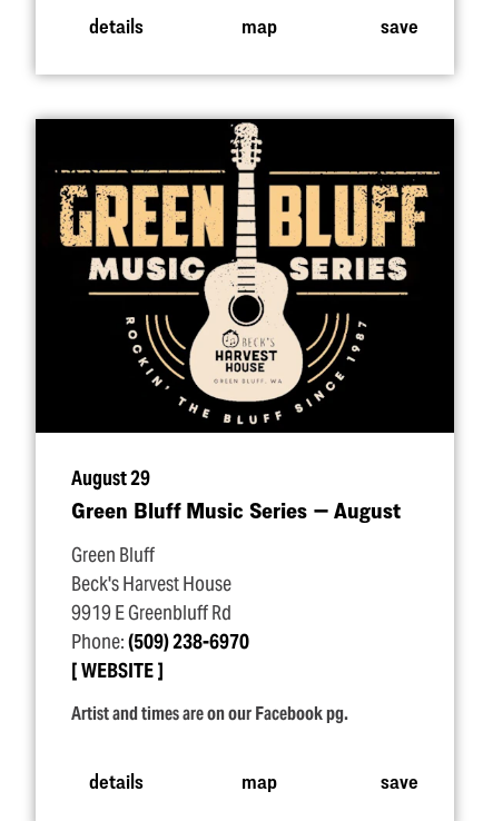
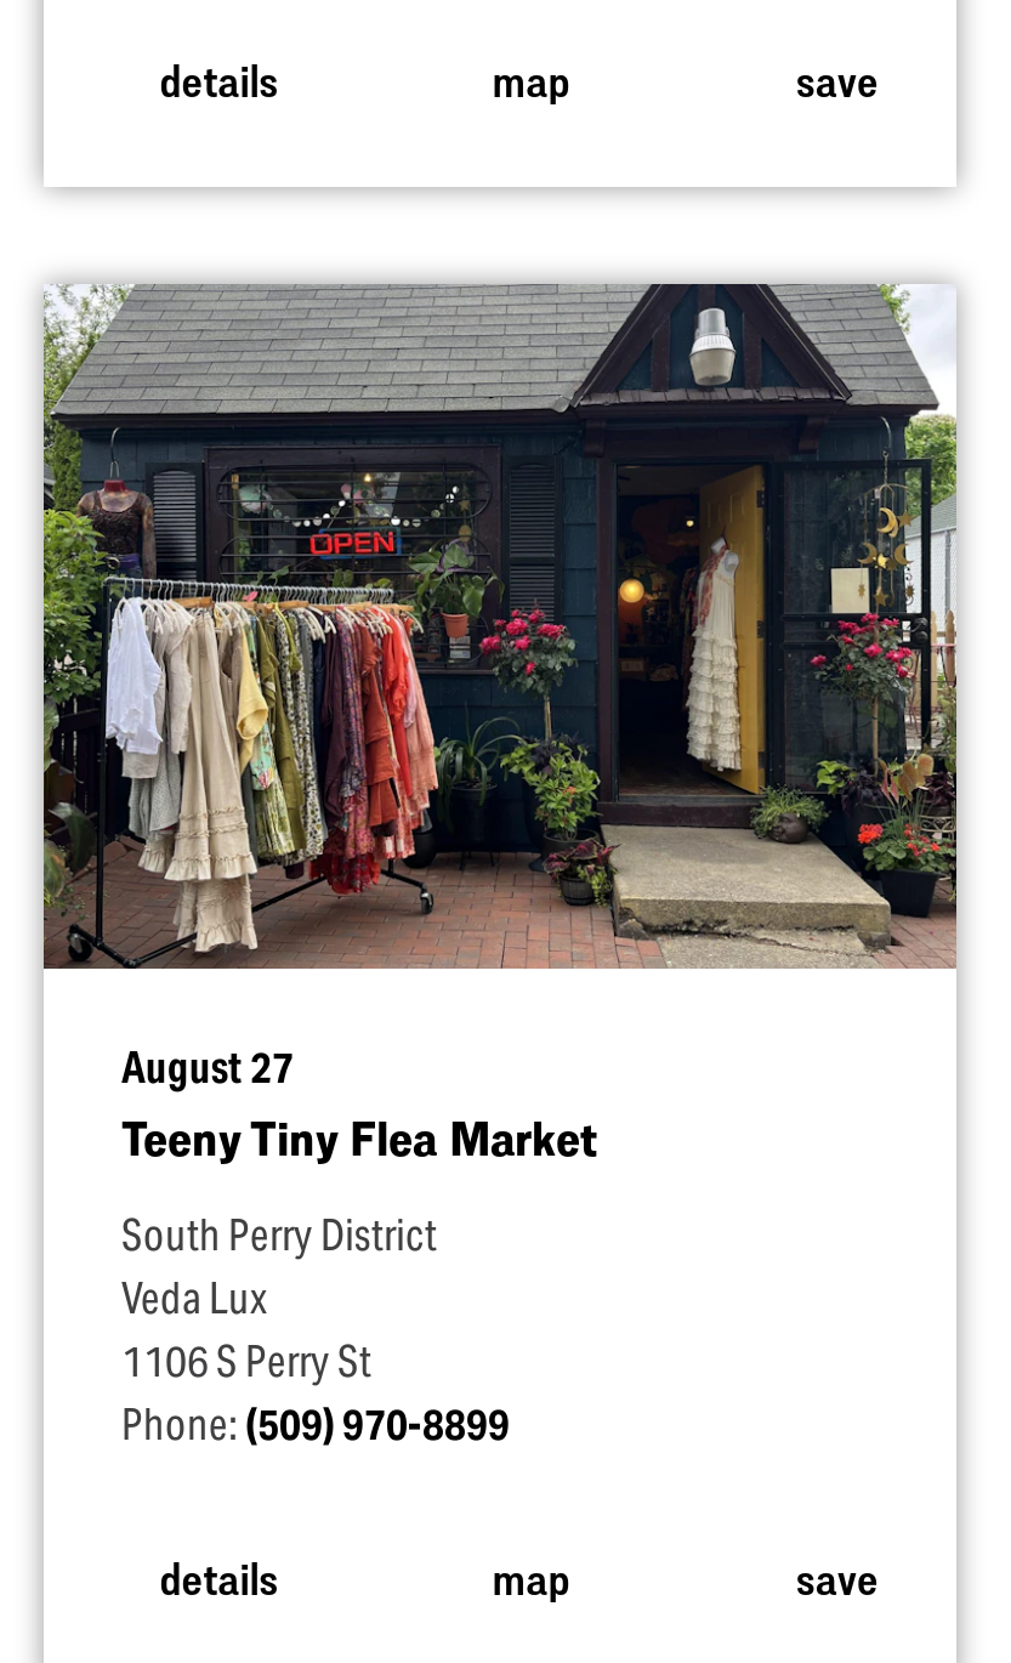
- [image]
- August 29
- Green Bluff Music Series — August
- Green Bluff
- Beck's Harvest House
- 9919 E Greenbluff Rd
- Phone: (509) 238-6970
- WEBSITE
- Artist and times are on our Facebook pg.
+ [image]
+ August 27
+ Teeny Tiny Flea Market
+ South Perry District
+ Veda Lux
+ 1106 S Perry St
+ Phone: (509) 970-8899
